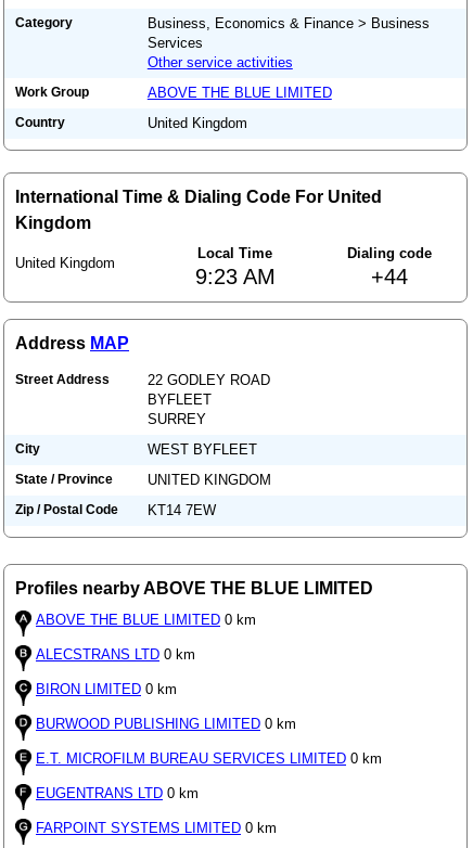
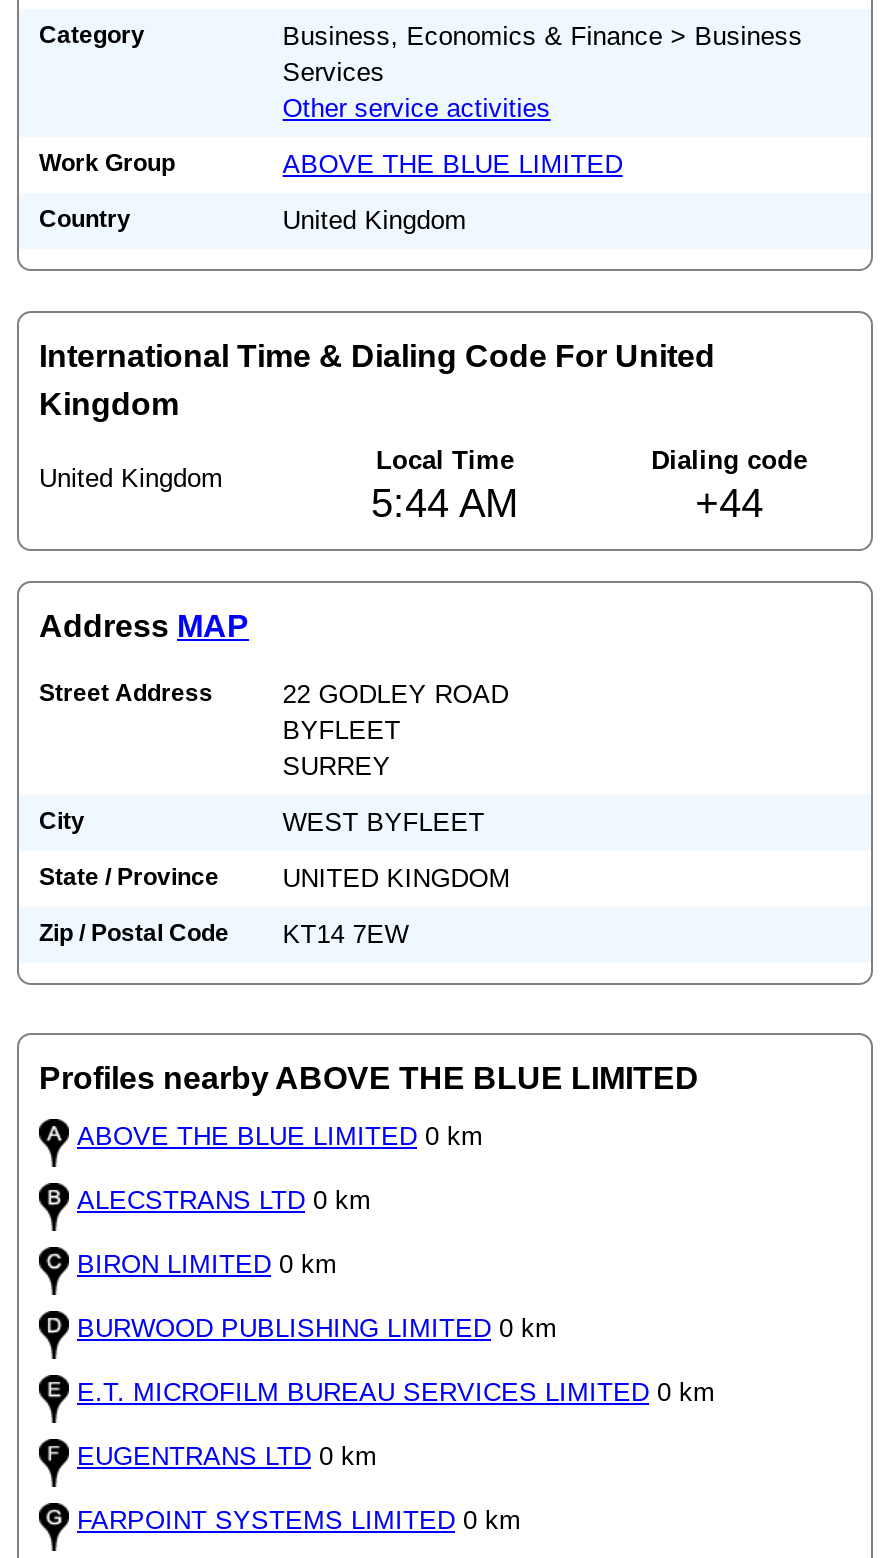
- 9:23 AM
+ 5:44 AM
